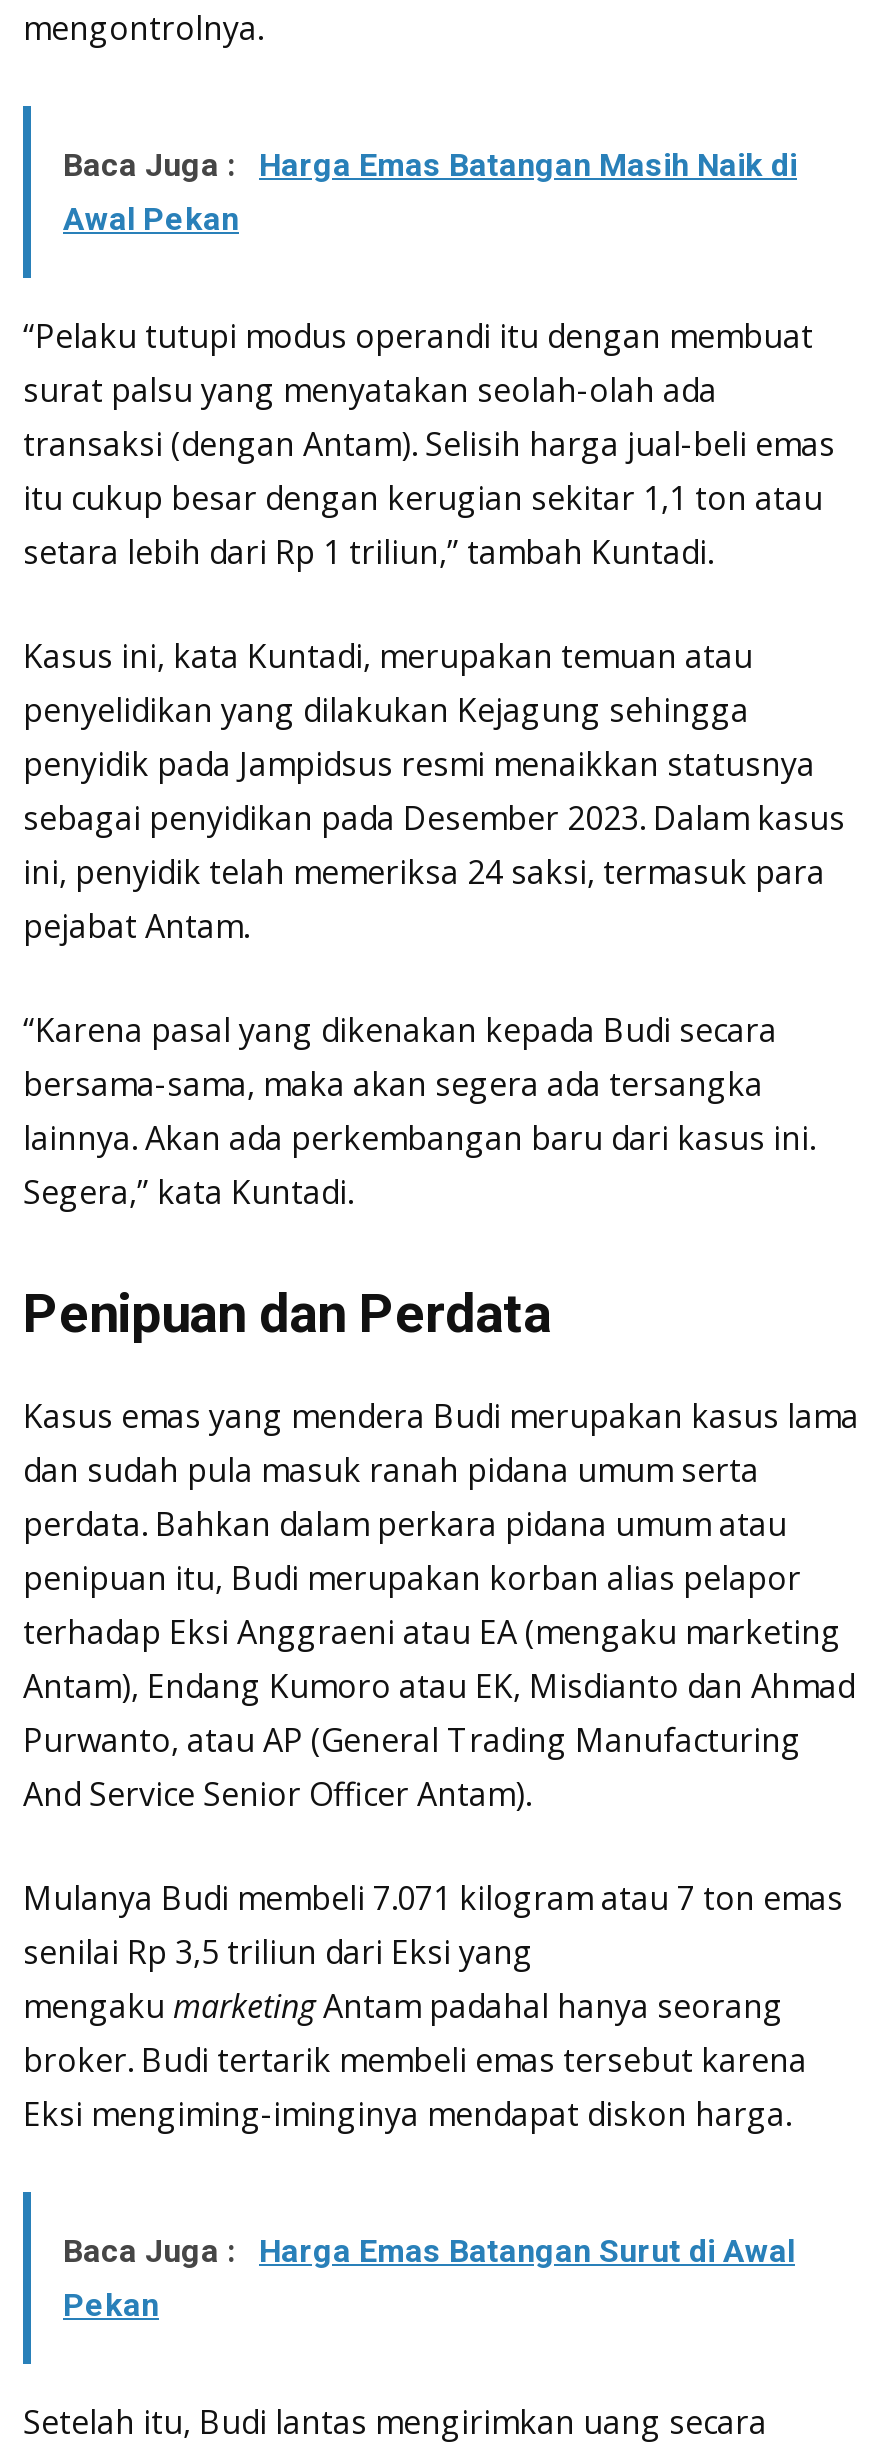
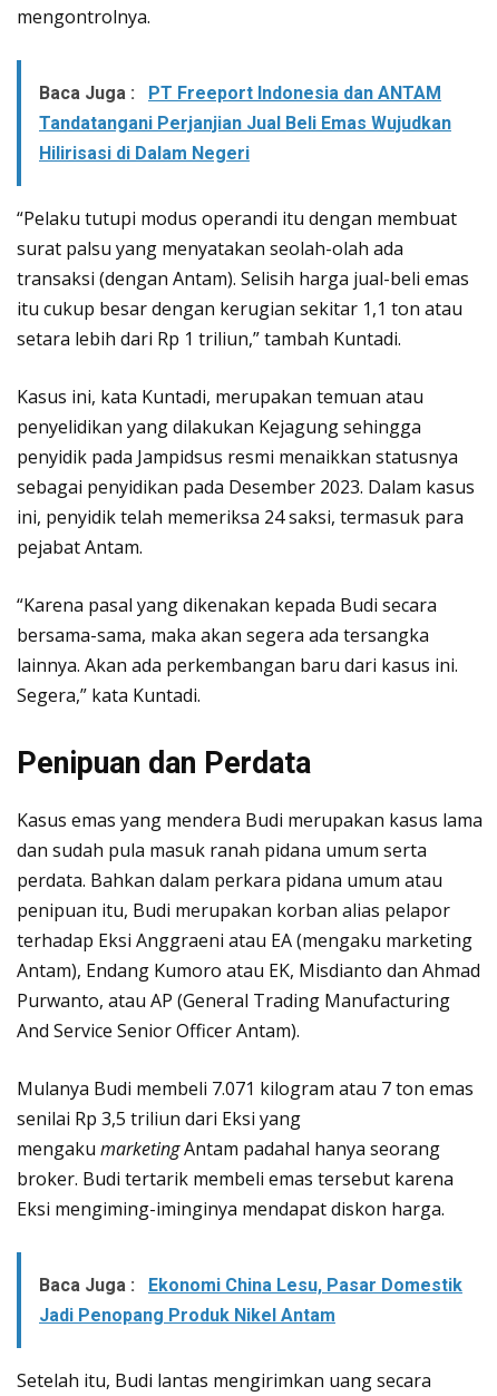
- Baca Juga : Harga Emas Batangan Masih Naik di
- Awal Pekan
+ Baca Juga : PT Freeport Indonesia dan ANTAM
+ Tandatangani Perjanjian Jual Beli Emas Wujudkan
+ Hilirisasi di Dalam Negeri

- Baca Juga : Harga Emas Batangan Surut di Awal
- Pekan
+ Baca Juga : Ekonomi China Lesu, Pasar Domestik
+ Jadi Penopang Produk Nikel Antam
